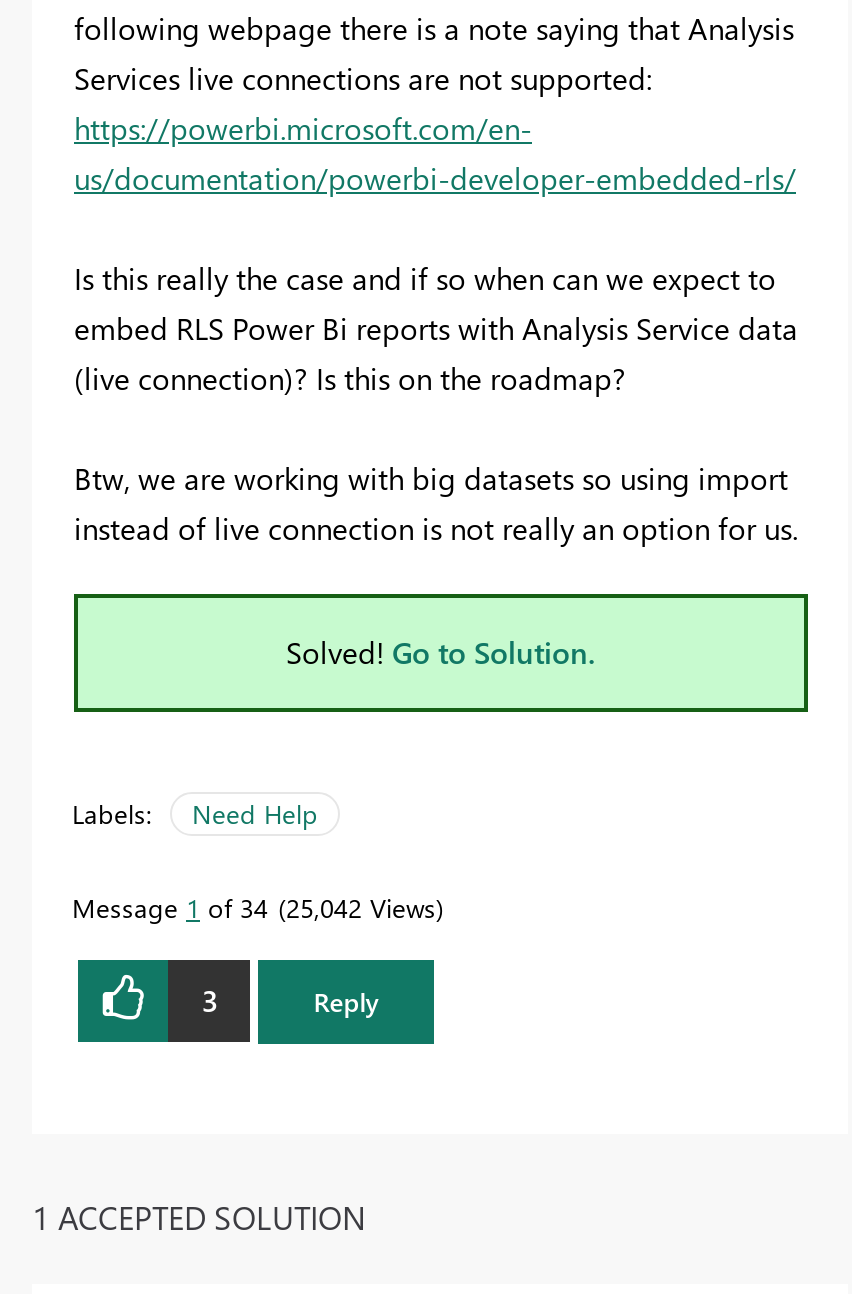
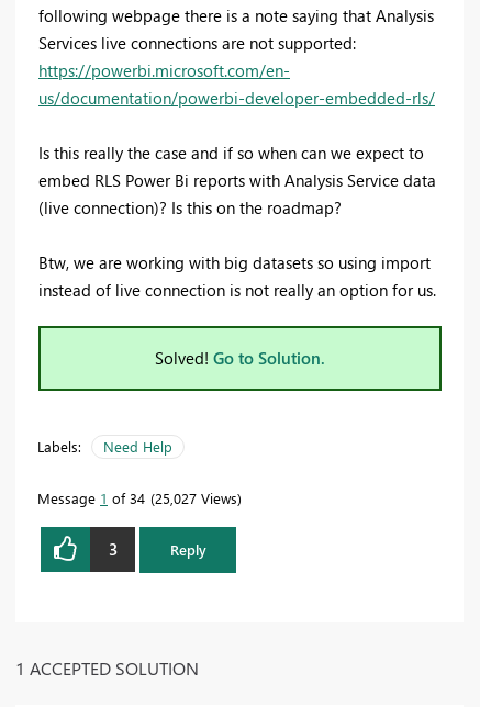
- Message 1 of 34 25,042 Views
+ Message 1 of 34 25,027 Views
